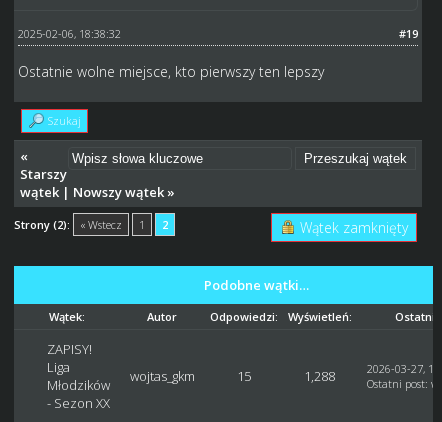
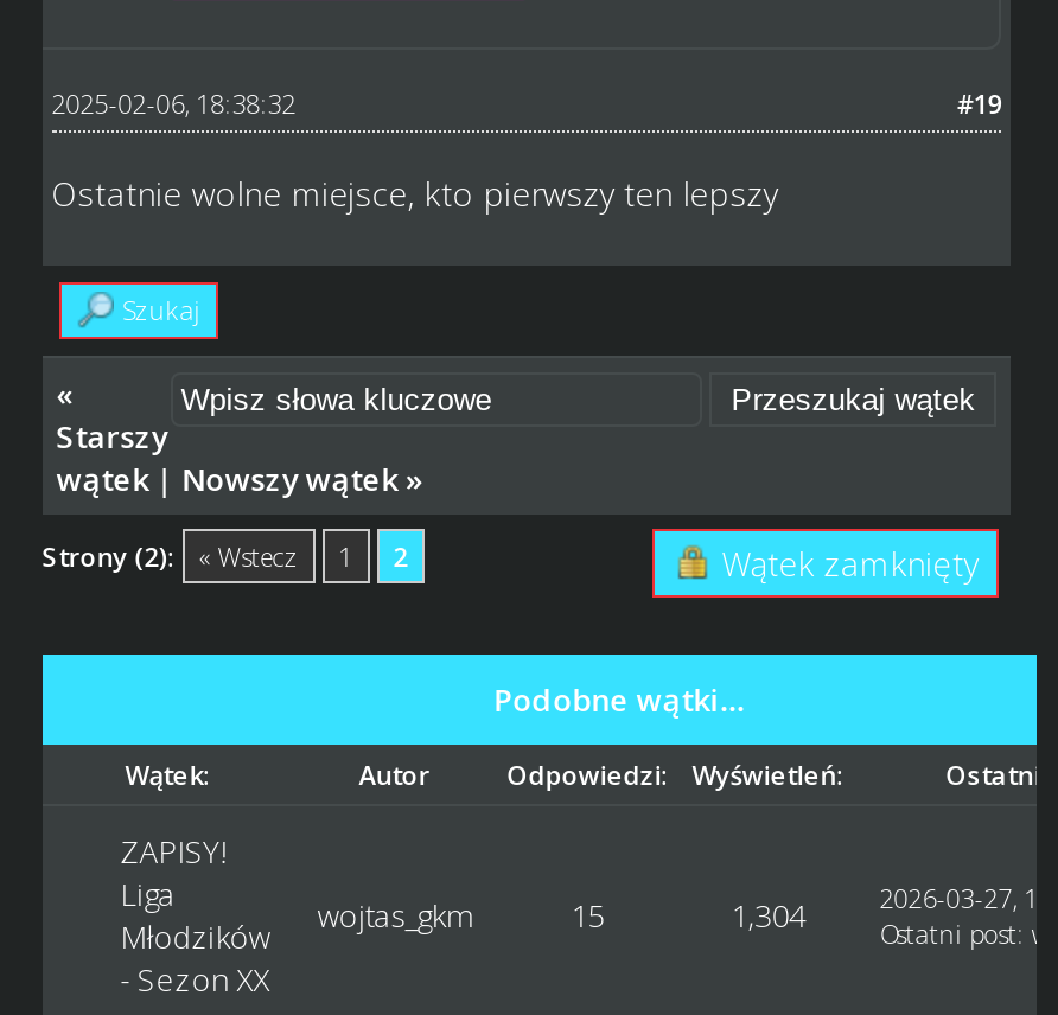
- 1,288
+ 1,304
